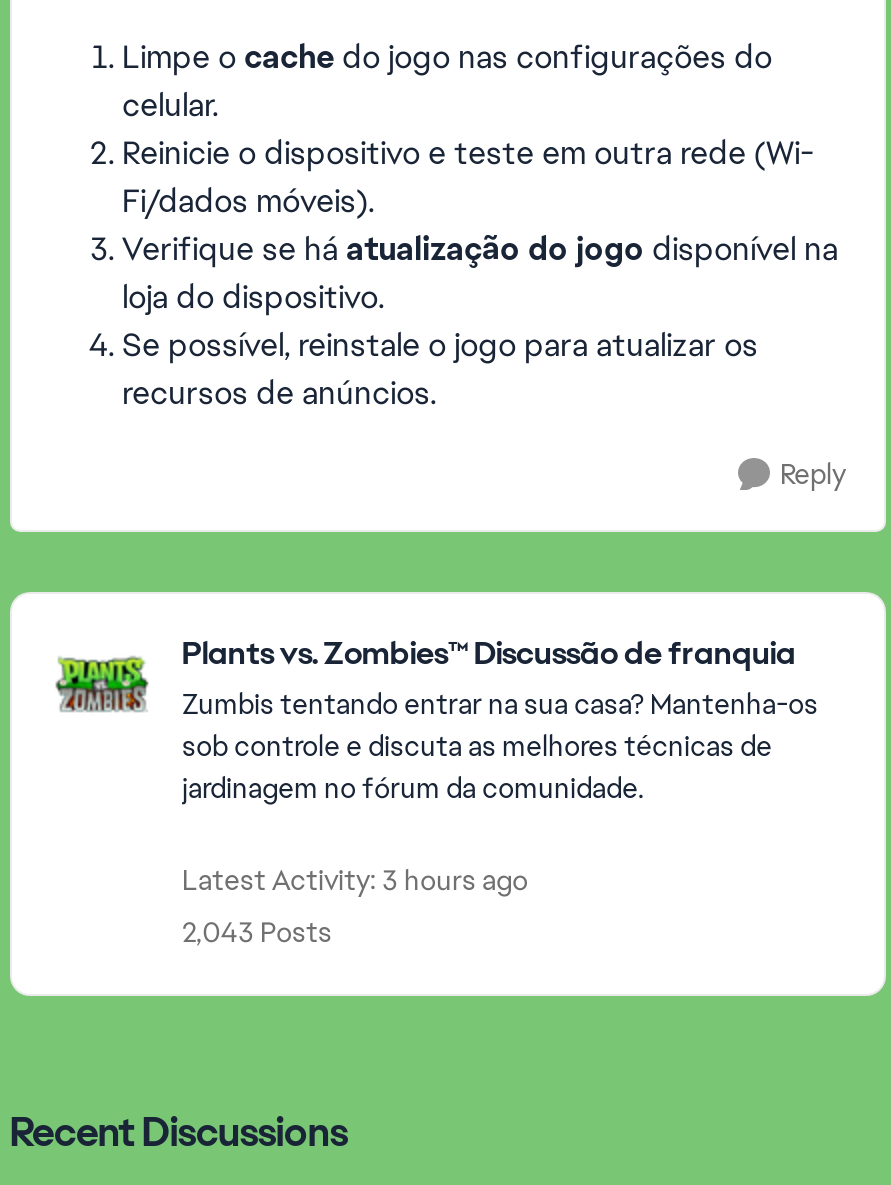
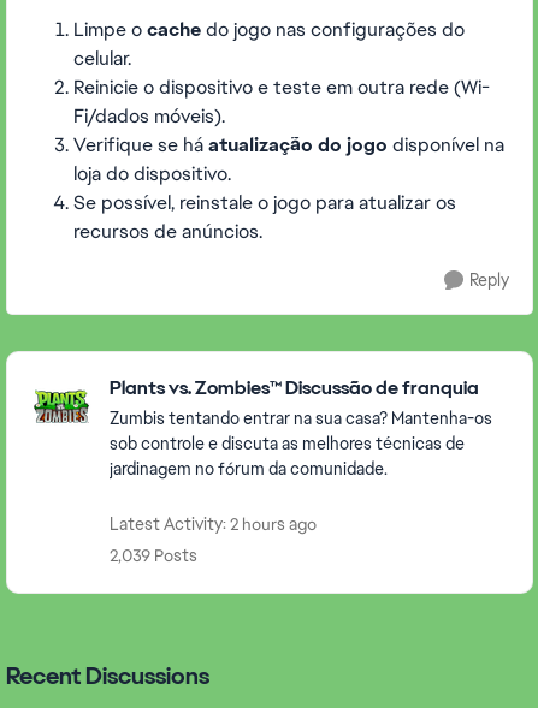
- Latest Activity: 3 hours ago
+ Latest Activity: 2 hours ago

- 2,043 Posts
+ 2,039 Posts
